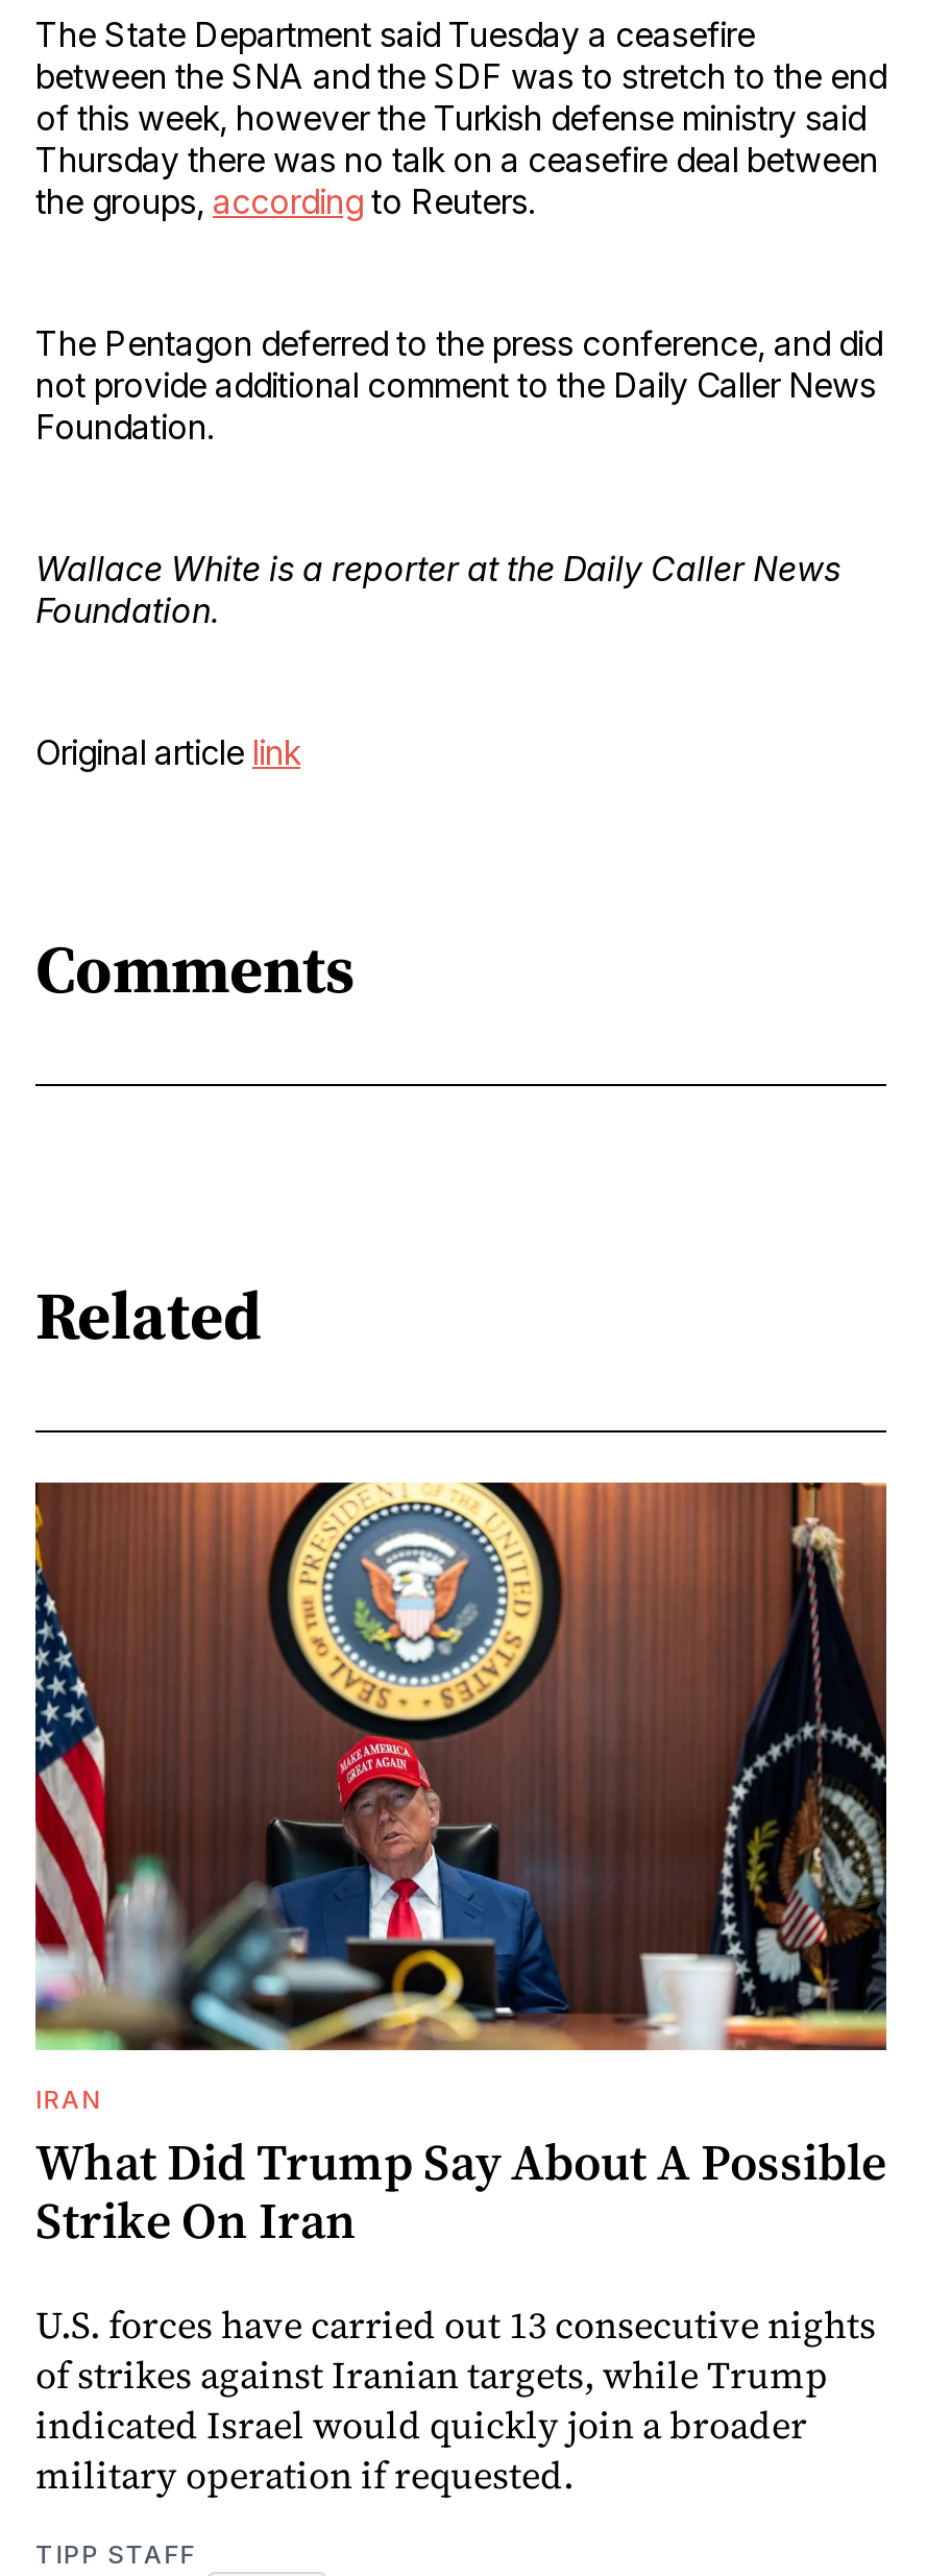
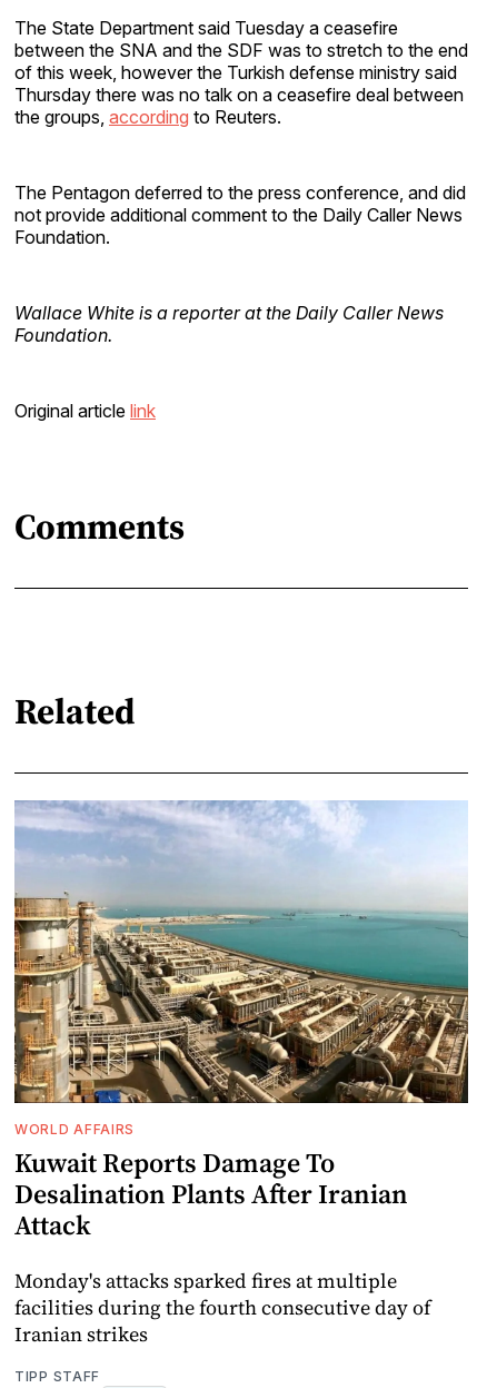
- [image]
- IRAN
- What Did Trump Say About A Possible
- Strike On Iran
+ [image]
+ WORLD AFFAIRS
+ Kuwait Reports Damage To
+ Desalination Plants After Iranian
+ Attack

- U.S. forces have carried out 13 consecutive nights
- of strikes against Iranian targets, while Trump
- indicated Israel would quickly join a broader
- military operation if requested.
+ Monday's attacks sparked fires at multiple
+ facilities during the fourth consecutive day of
+ Iranian strikes
